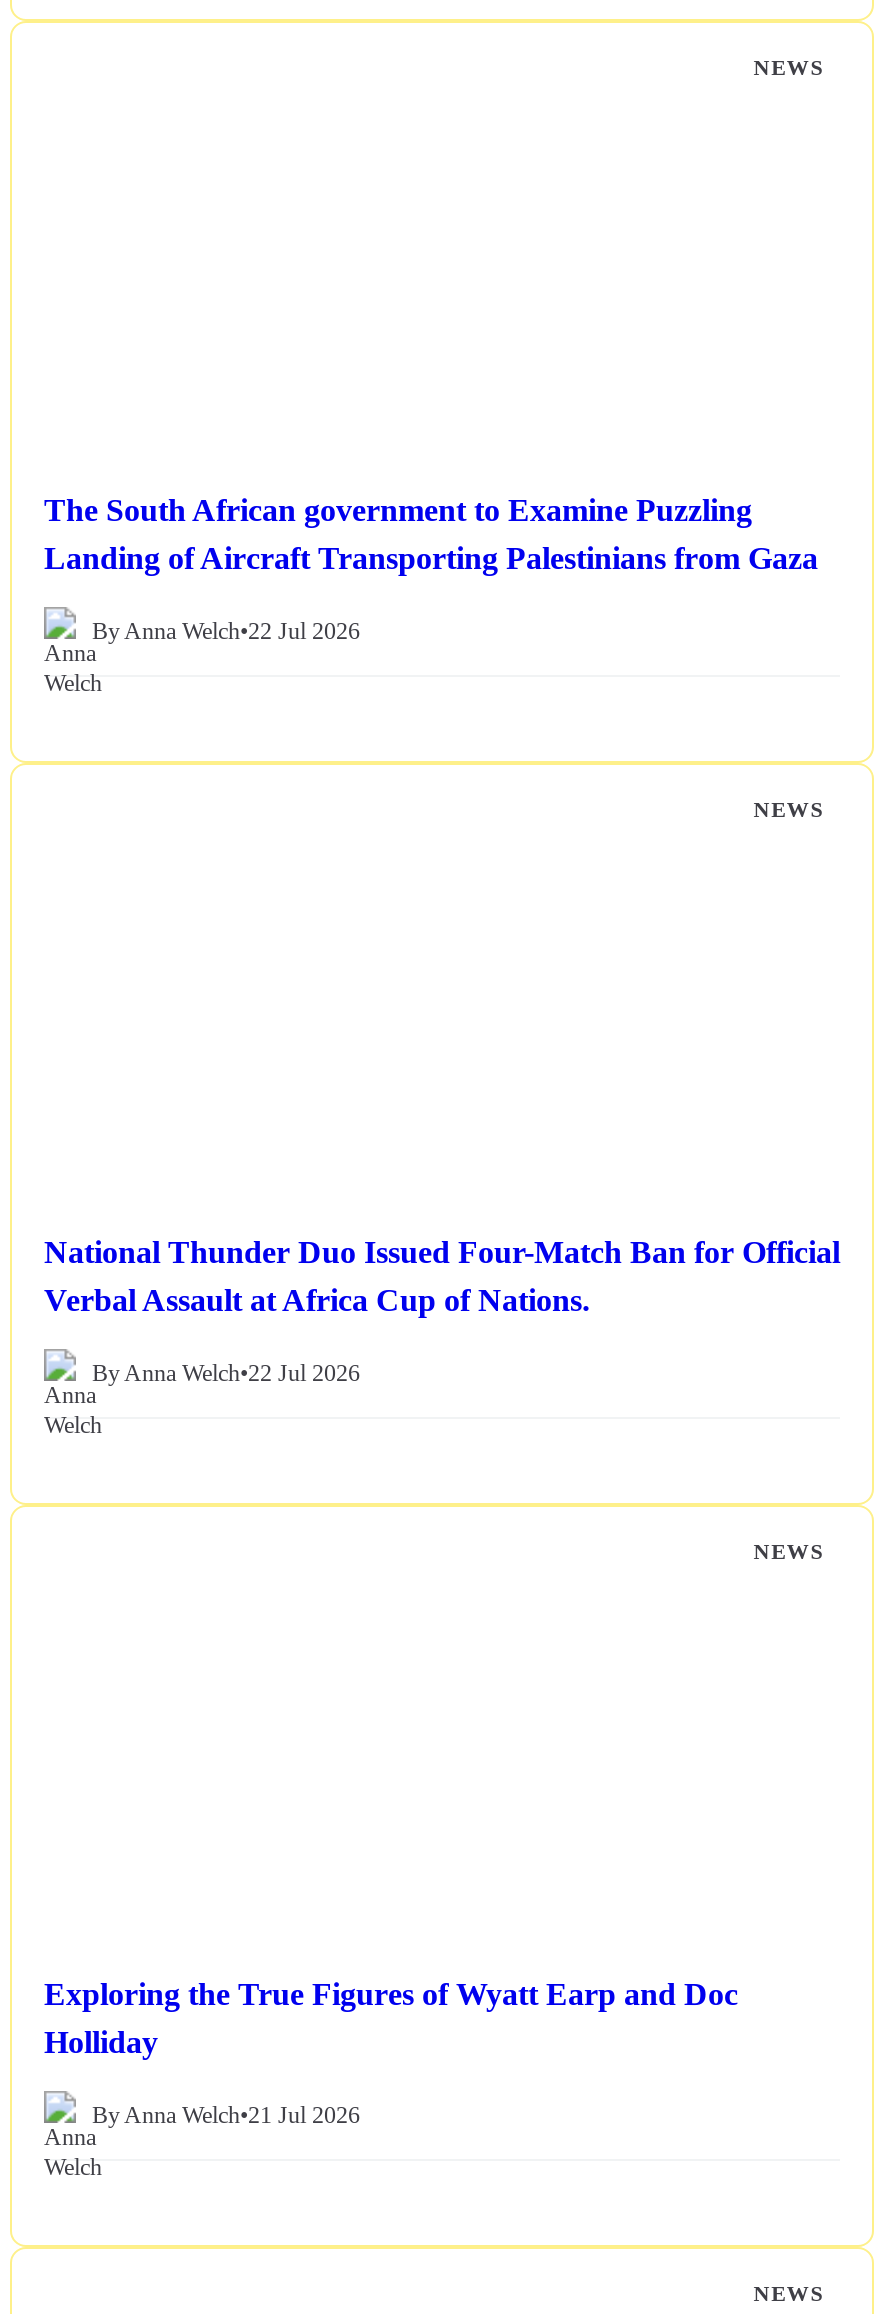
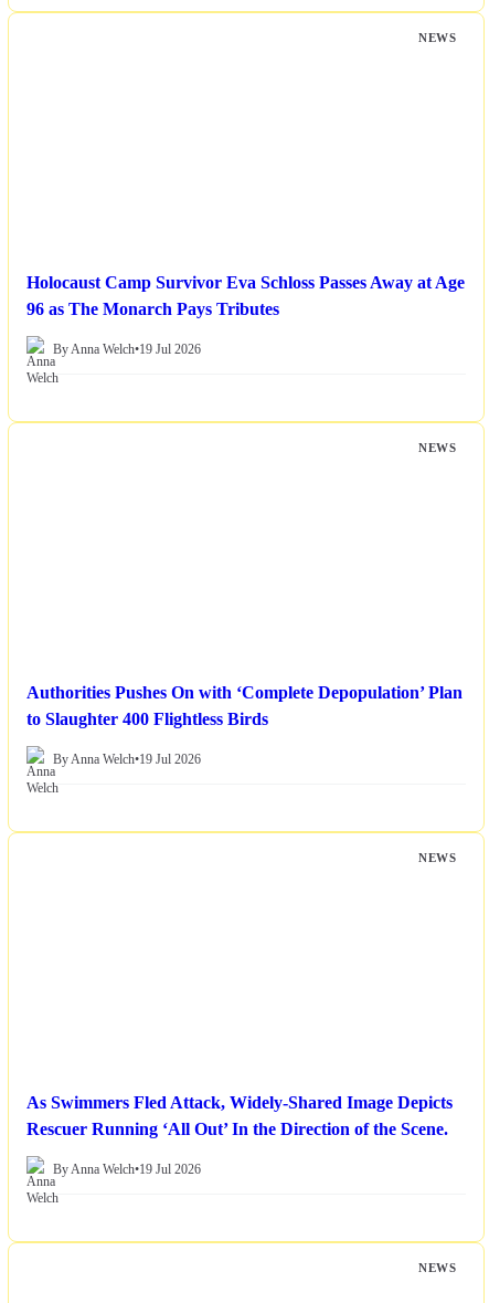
- The South African government to Examine Puzzling
- Landing of Aircraft Transporting Palestinians from Gaza
+ Holocaust Camp Survivor Eva Schloss Passes Away at Age
+ 96 as The Monarch Pays Tributes

- By Anna Welch•22 Jul 2026
+ By Anna Welch•19 Jul 2026

- National Thunder Duo Issued Four-Match Ban for Official
- Verbal Assault at Africa Cup of Nations.
+ Authorities Pushes On with ‘Complete Depopulation’ Plan
+ to Slaughter 400 Flightless Birds

- By Anna Welch•22 Jul 2026
+ By Anna Welch•19 Jul 2026

- Exploring the True Figures of Wyatt Earp and Doc
- Holliday
+ As Swimmers Fled Attack, Widely-Shared Image Depicts
+ Rescuer Running ‘All Out’ In the Direction of the Scene.

- By Anna Welch•21 Jul 2026
+ By Anna Welch•19 Jul 2026
